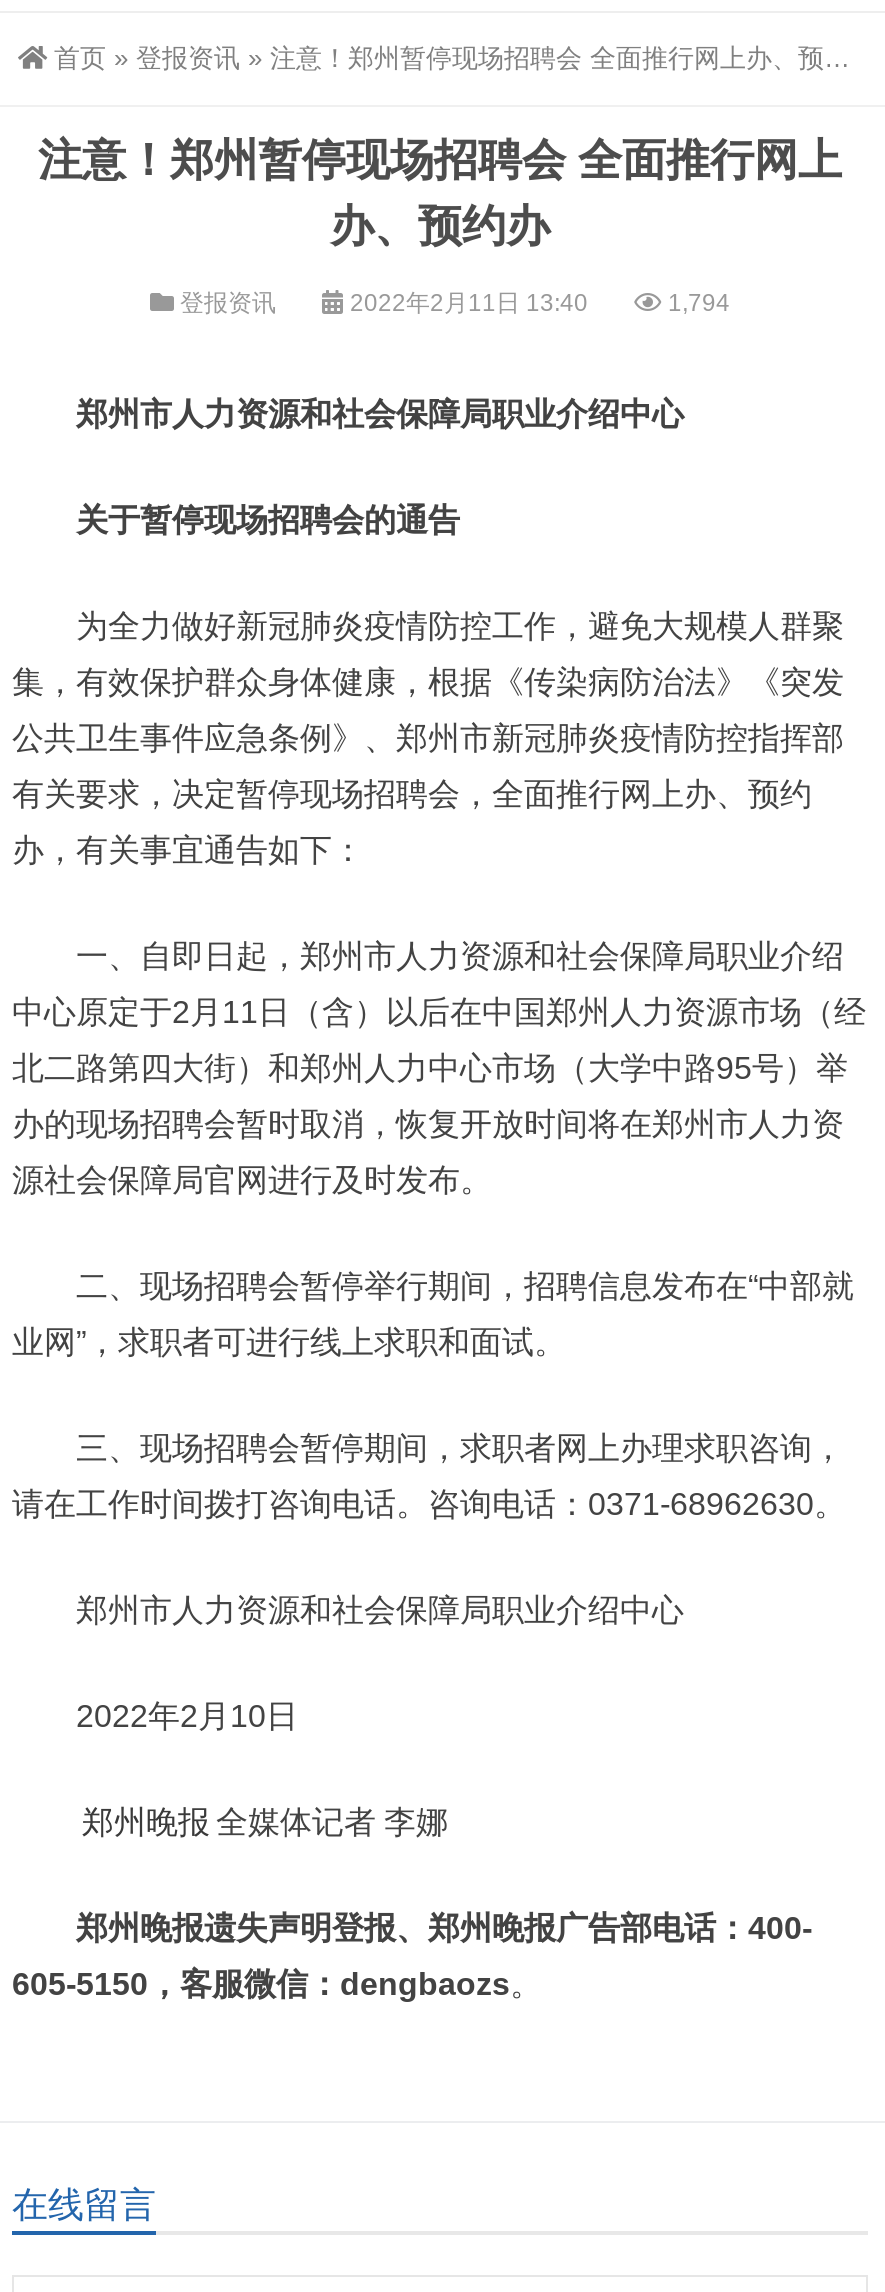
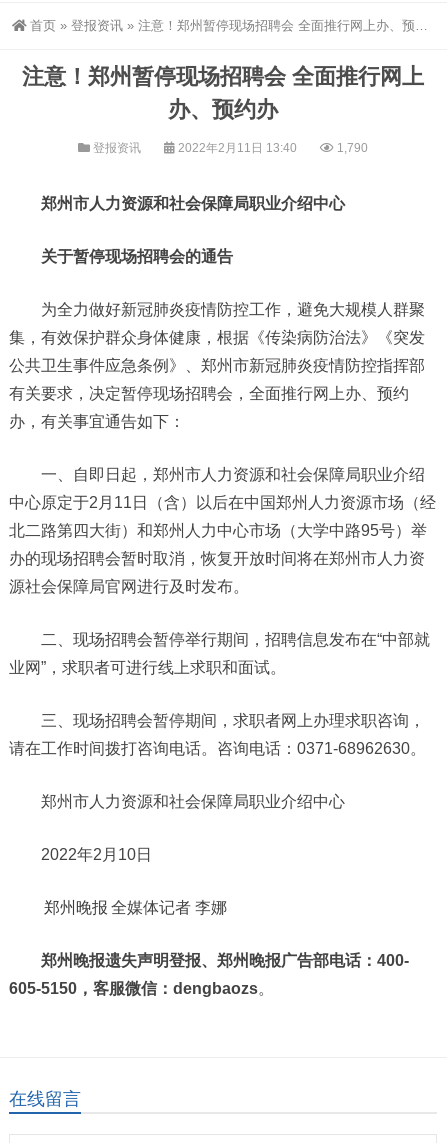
- 1,794
+ 1,790
